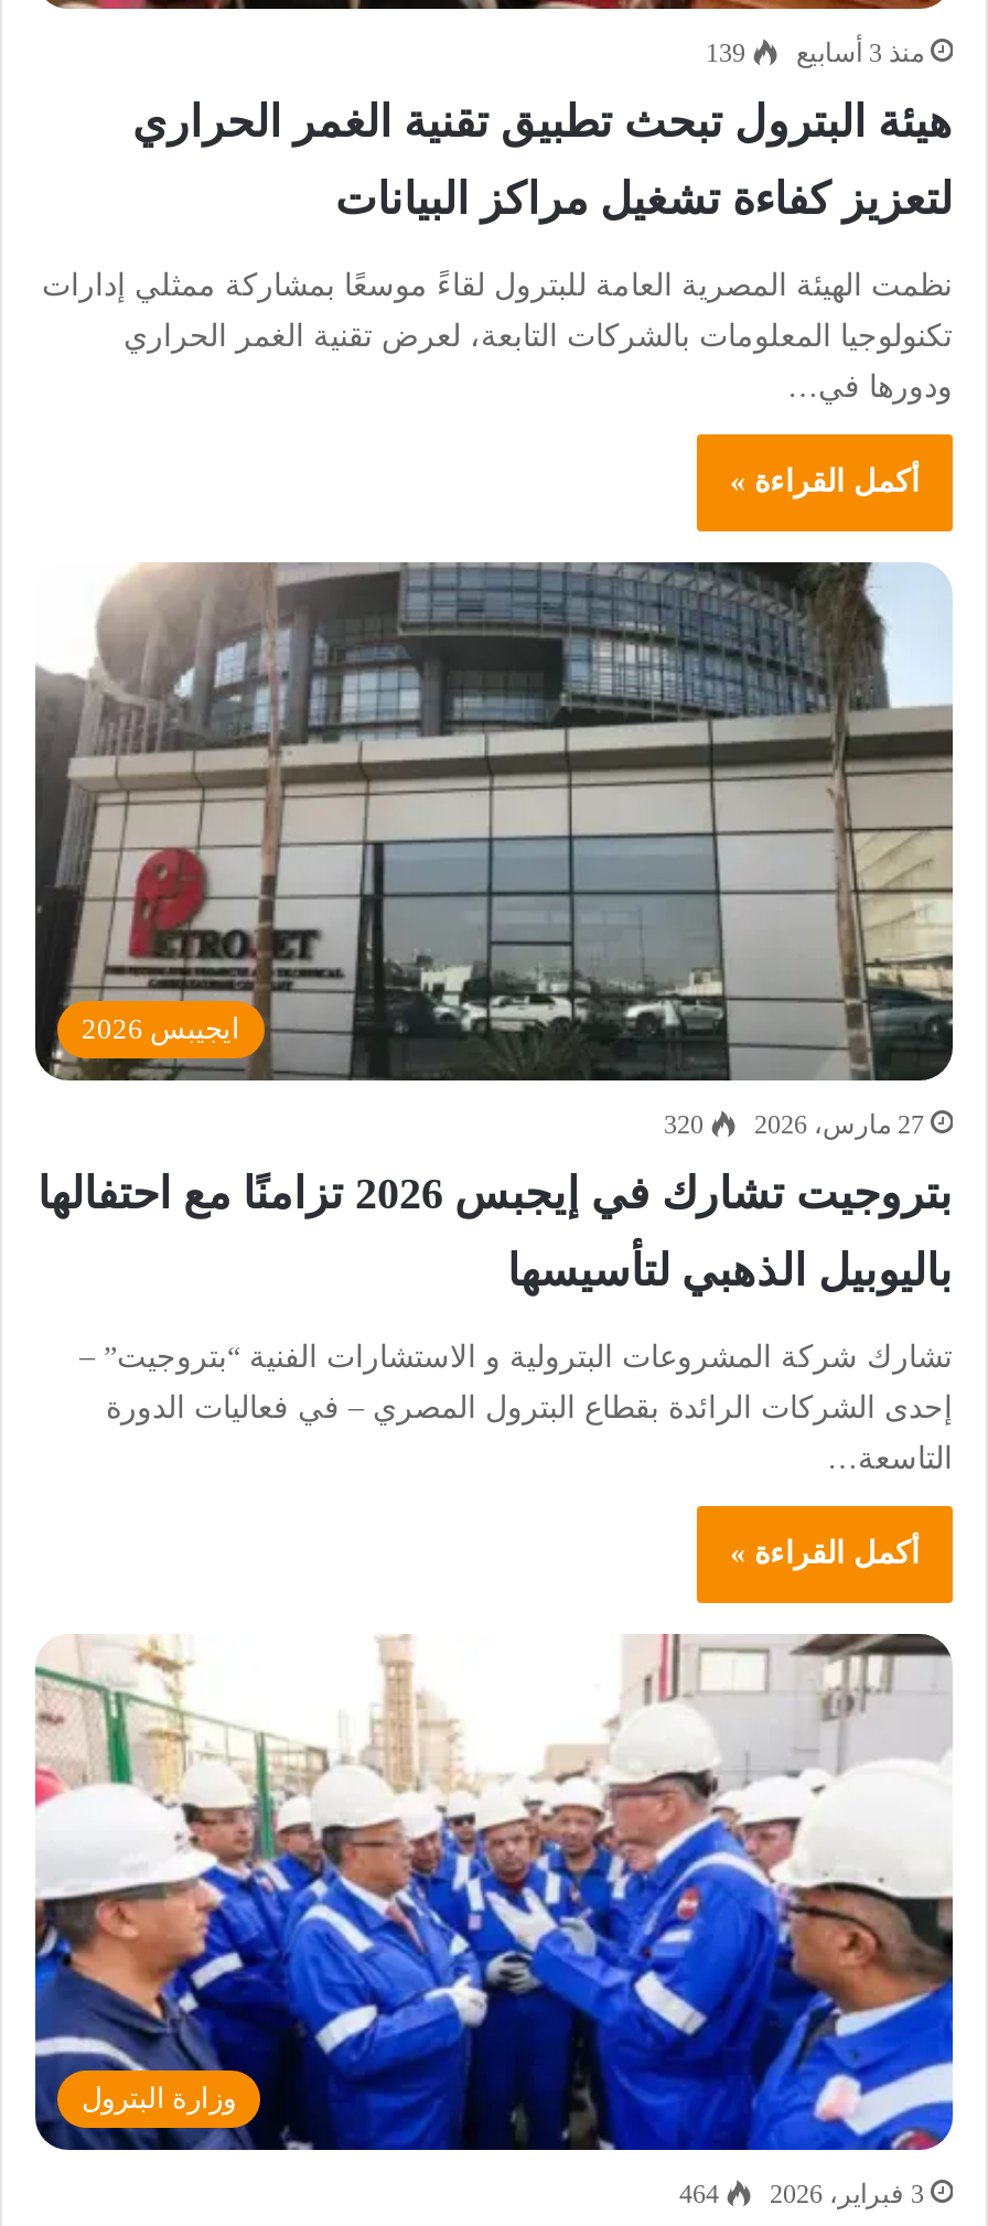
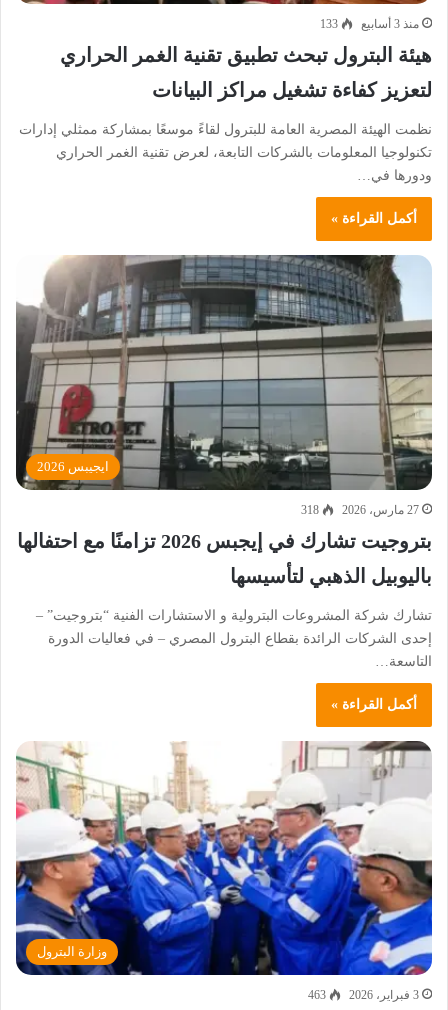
- 139
+ 133

- 320
+ 318

- 464
+ 463
